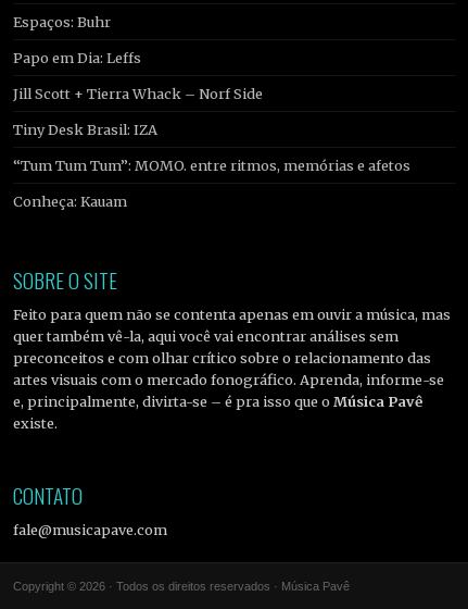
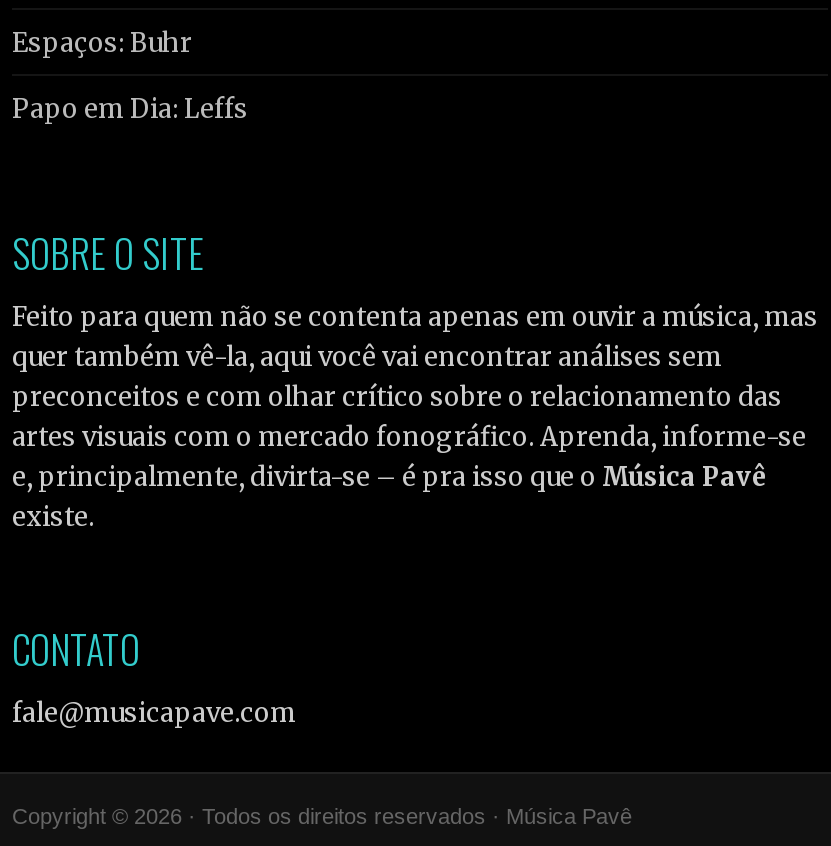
- Jill Scott + Tierra Whack – Norf Side
- Tiny Desk Brasil: IZA
- “Tum Tum Tum”: MOMO. entre ritmos, memórias e afetos
- Conheça: Kauam
